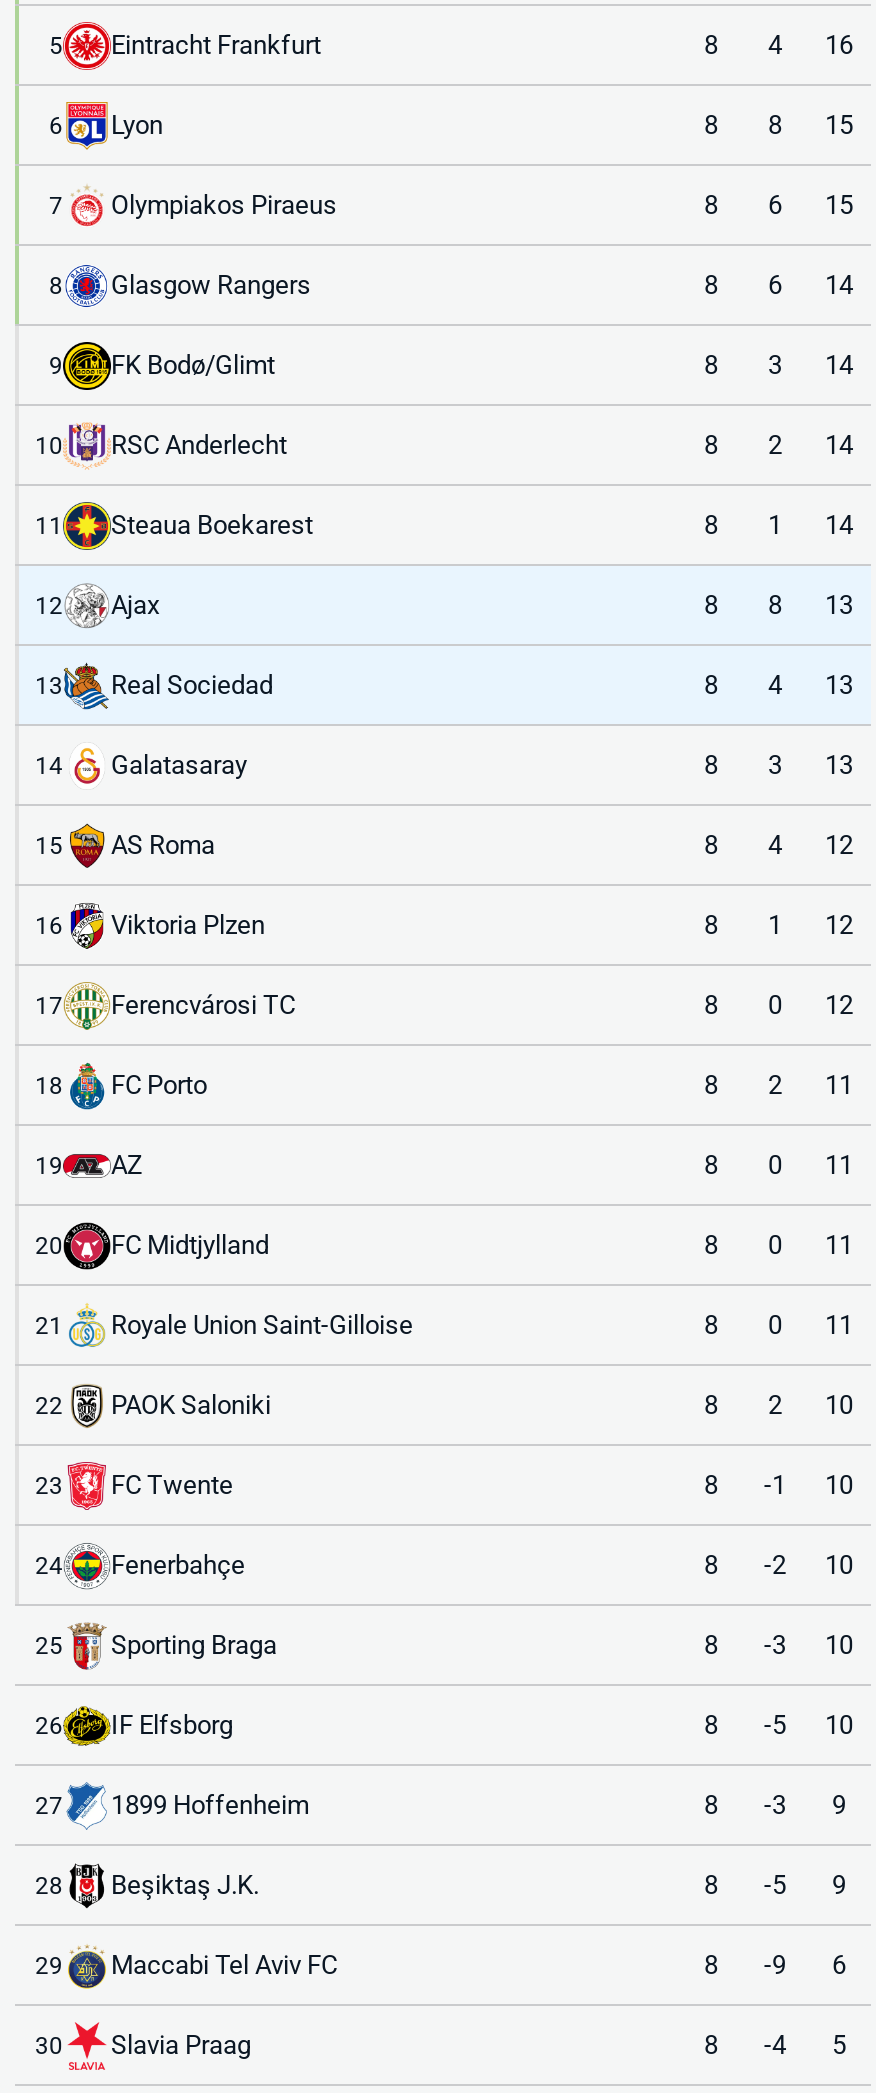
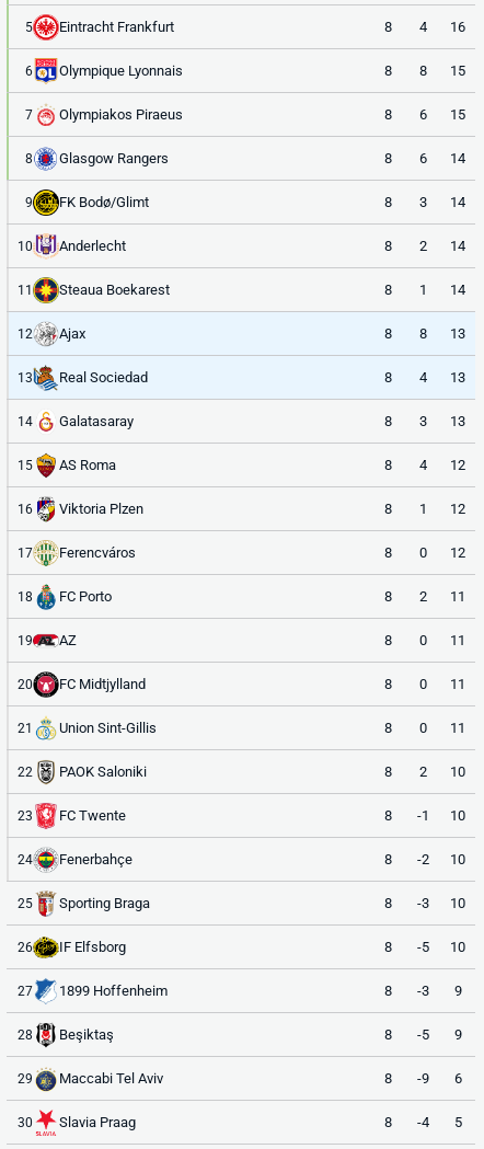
- Lyon
+ Olympique Lyonnais

- RSC Anderlecht
+ Anderlecht

- Ferencvárosi TC
+ Ferencváros

- Royale Union Saint-Gilloise
+ Union Sint-Gillis

- Beşiktaş J.K.
+ Beşiktaş

- Maccabi Tel Aviv FC
+ Maccabi Tel Aviv
